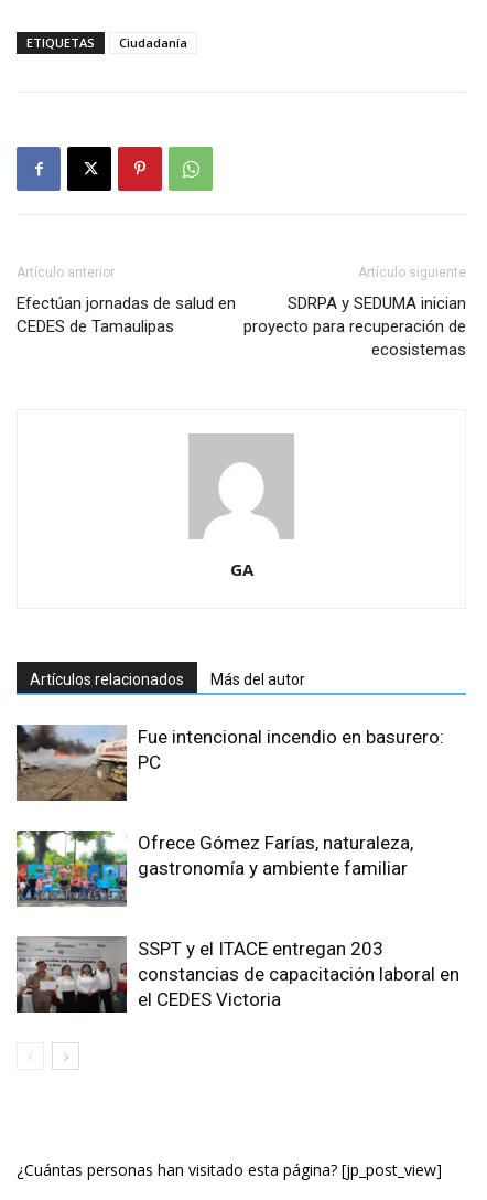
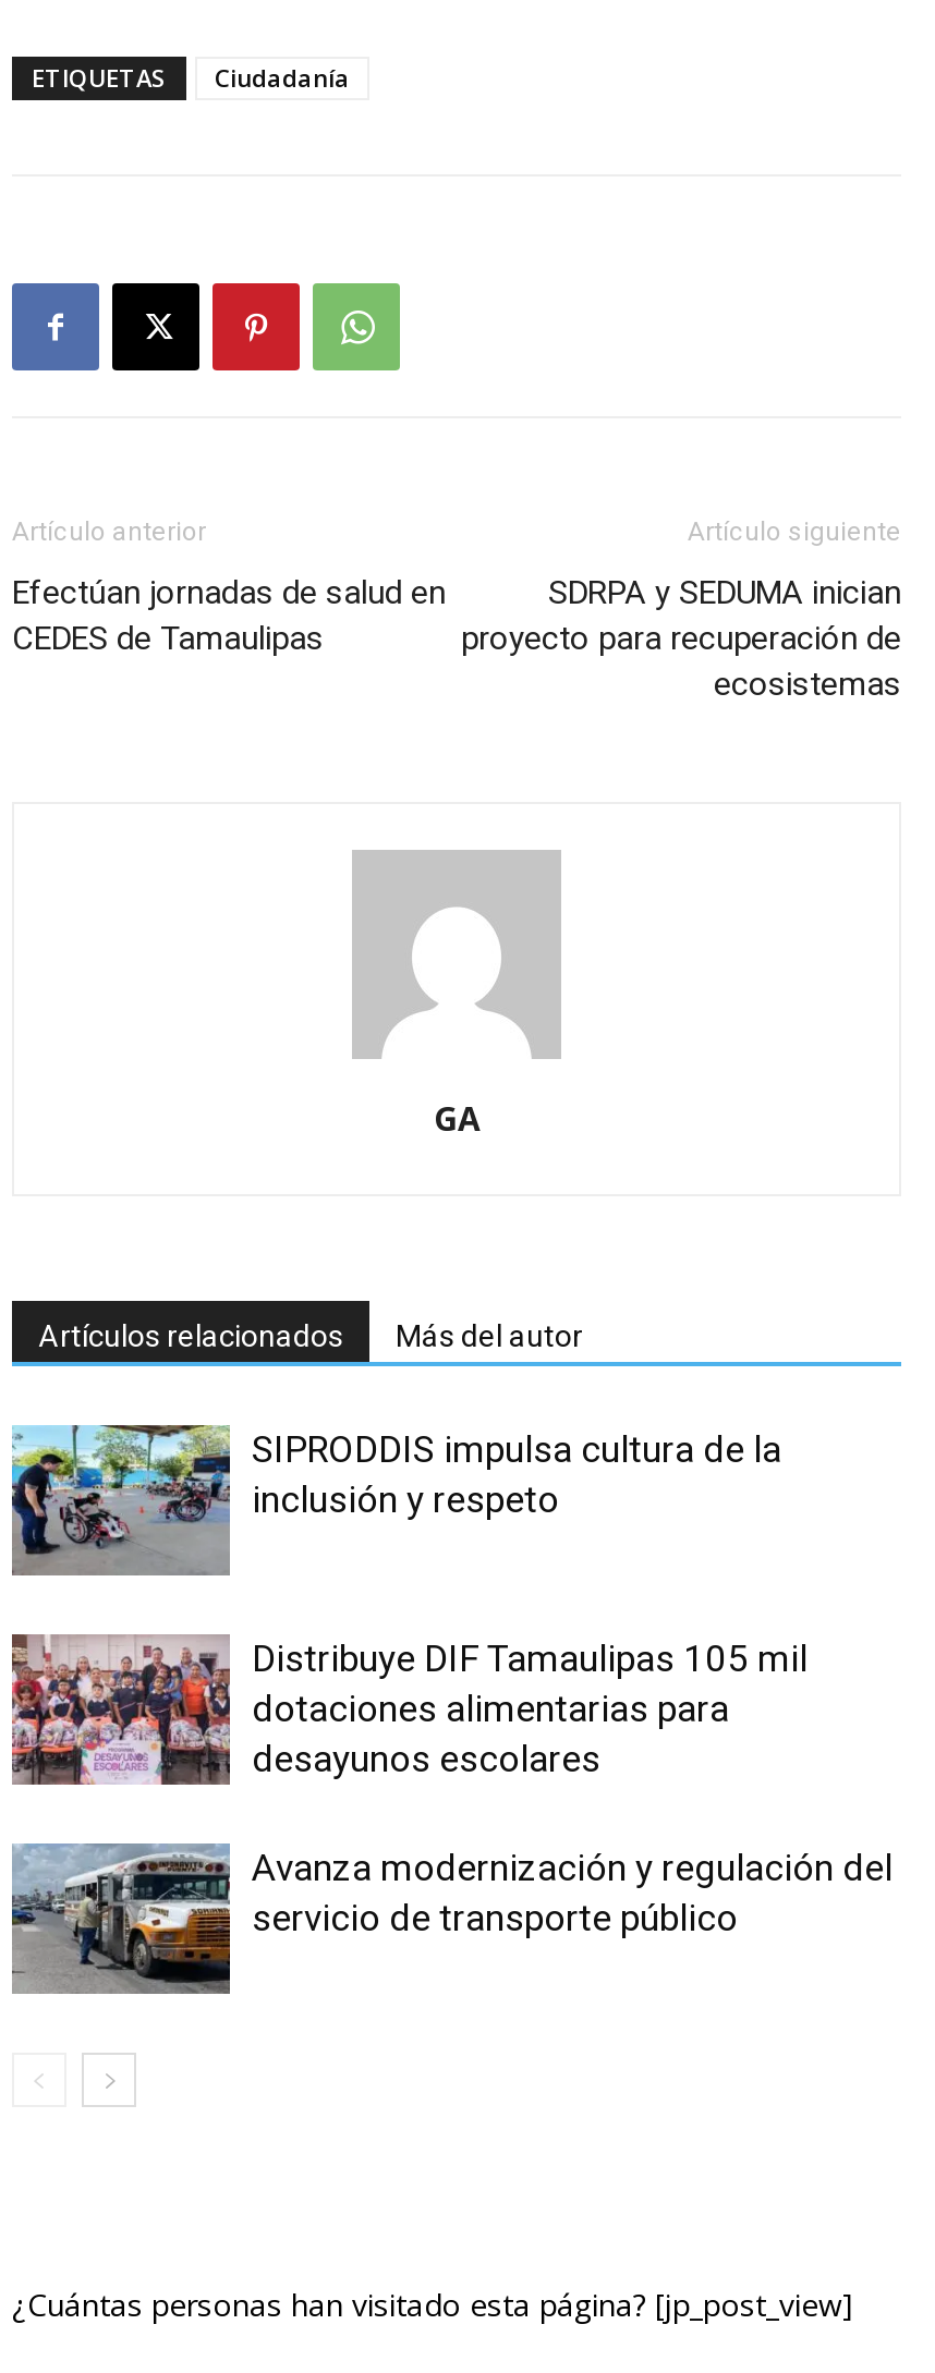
- [image]
- Fue intencional incendio en basurero:
- PC
+ [image]
+ SIPRODDIS impulsa cultura de la
+ inclusión y respeto

- [image]
- Ofrece Gómez Farías, naturaleza,
- gastronomía y ambiente familiar
+ [image]
+ Distribuye DIF Tamaulipas 105 mil
+ dotaciones alimentarias para
+ desayunos escolares

- [image]
- SSPT y el ITACE entregan 203
- constancias de capacitación laboral en
- el CEDES Victoria
+ [image]
+ Avanza modernización y regulación del
+ servicio de transporte público
